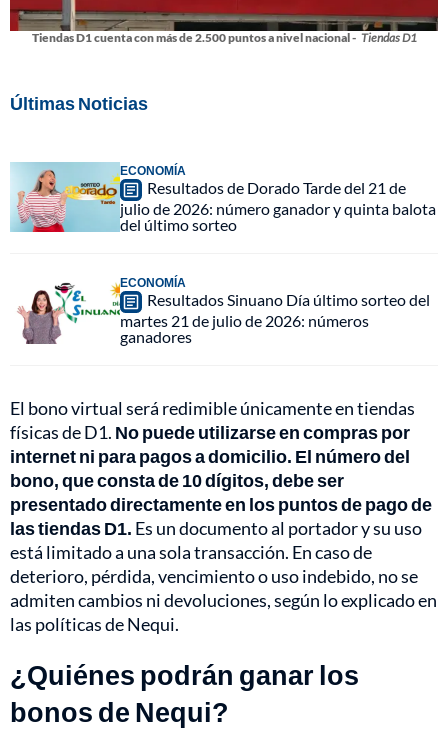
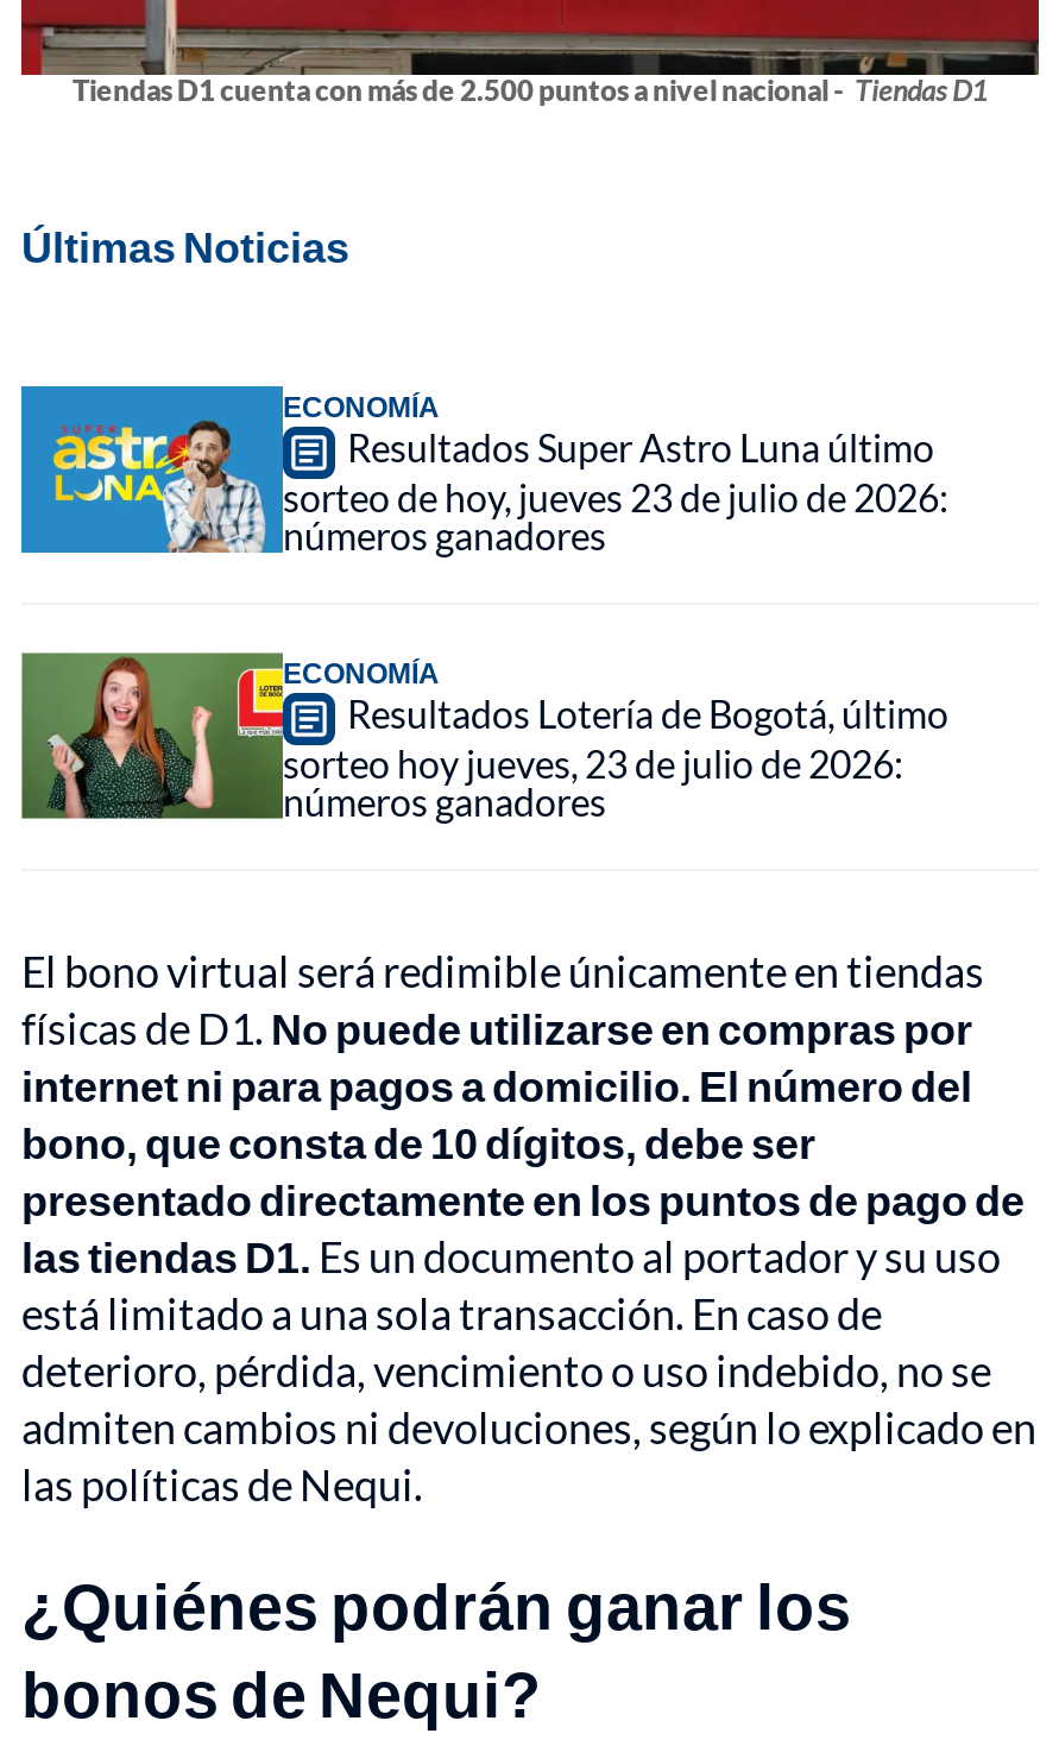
- [image]
- Resultados de Dorado Tarde del 21 de
- julio de 2026: número ganador y quinta balota
- del último sorteo
+ [image]
+ Resultados Super Astro Luna último
+ sorteo de hoy, jueves 23 de julio de 2026:
+ números ganadores

- [image]
- Resultados Sinuano Día último sorteo del
- martes 21 de julio de 2026: números
- ganadores
+ [image]
+ Resultados Lotería de Bogotá, último
+ sorteo hoy jueves, 23 de julio de 2026:
+ números ganadores
